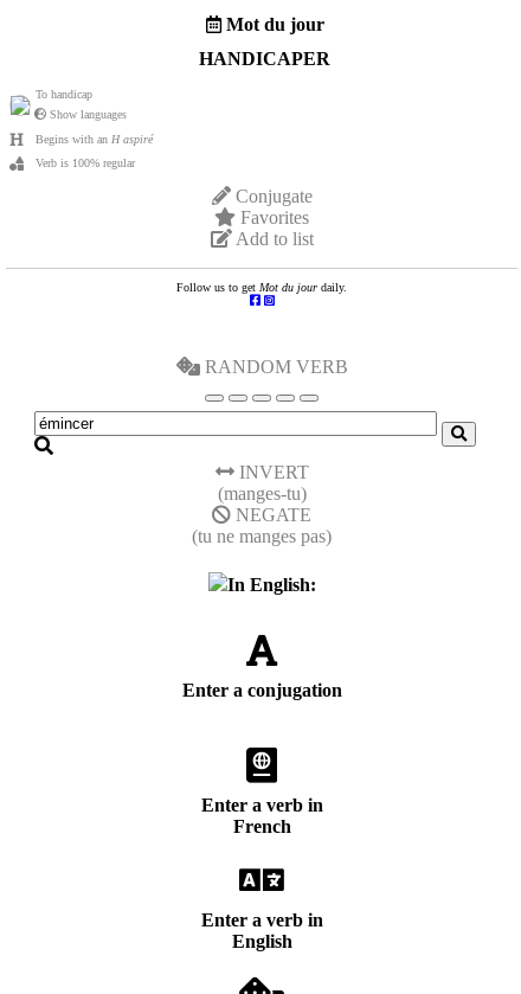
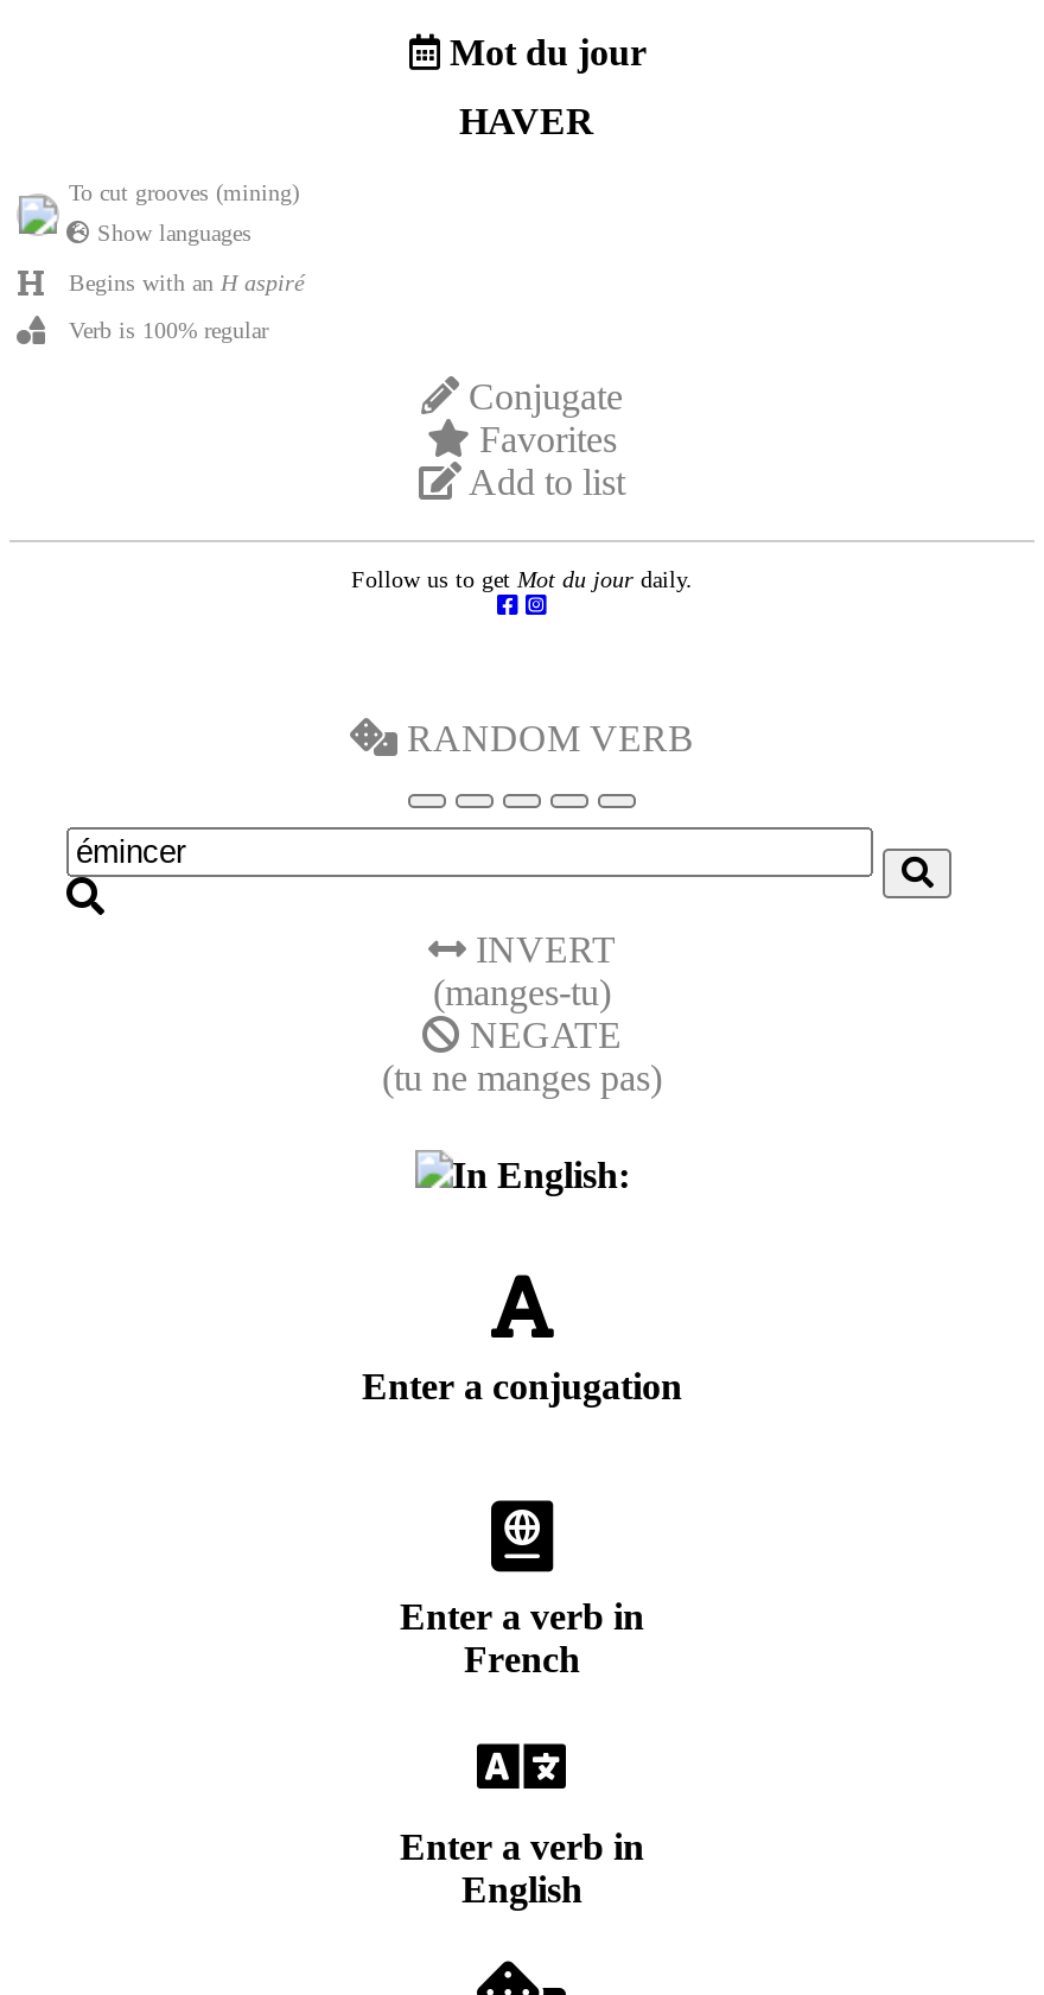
- HANDICAPER
+ HAVER

- To handicap
+ To cut grooves (mining)
